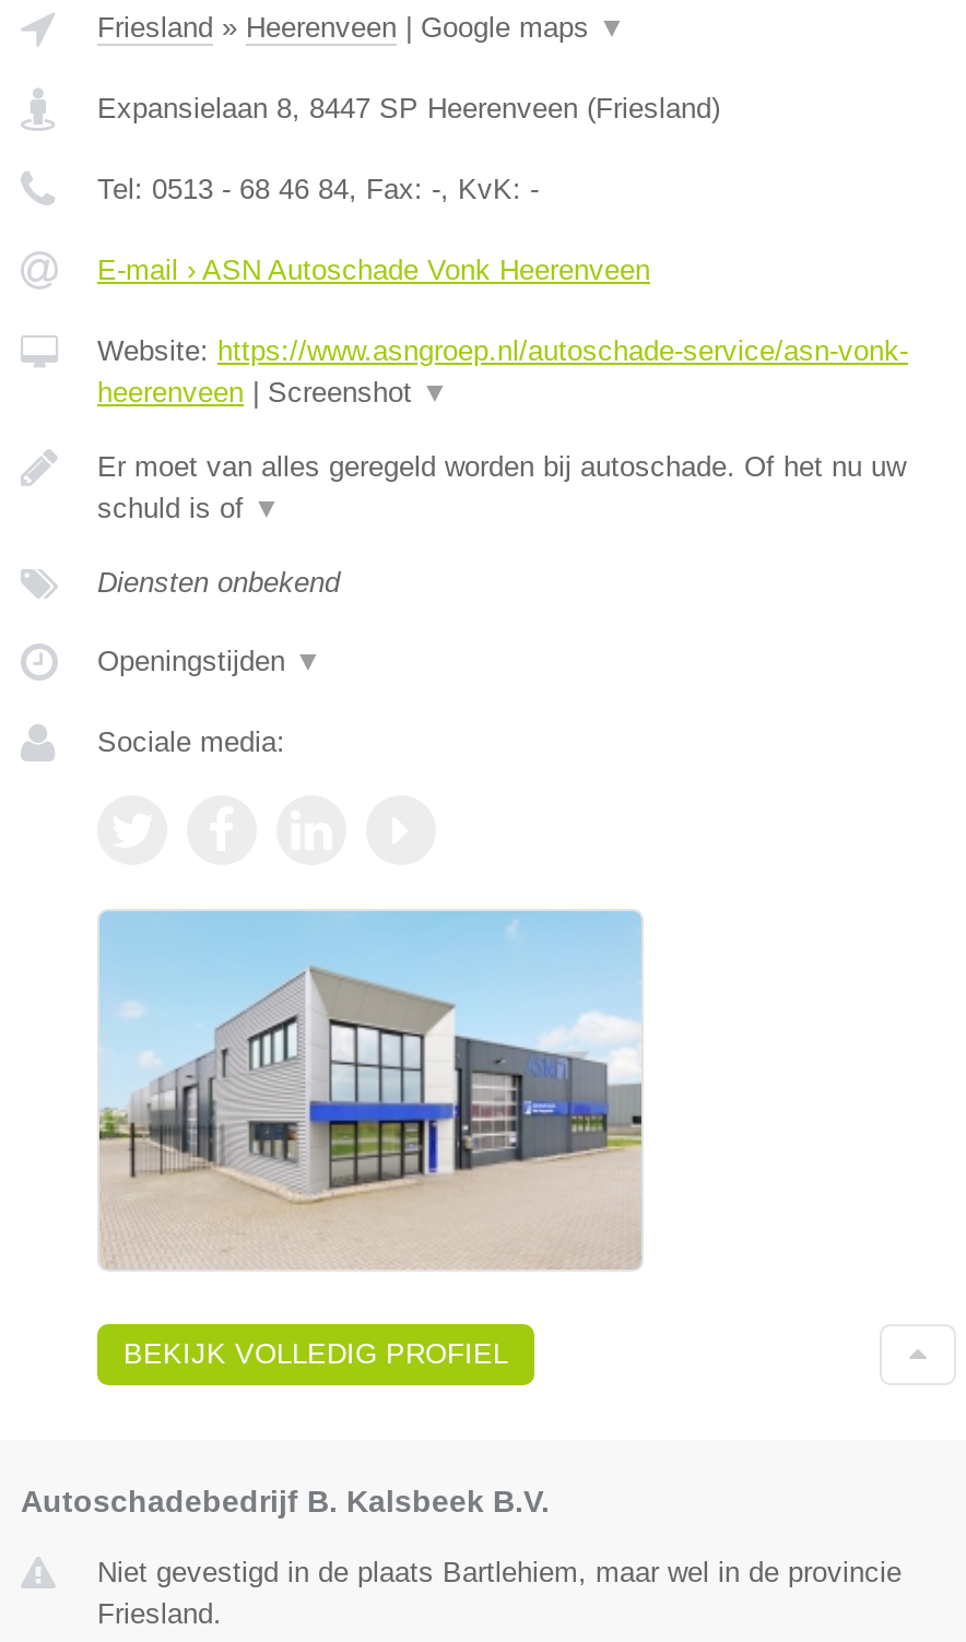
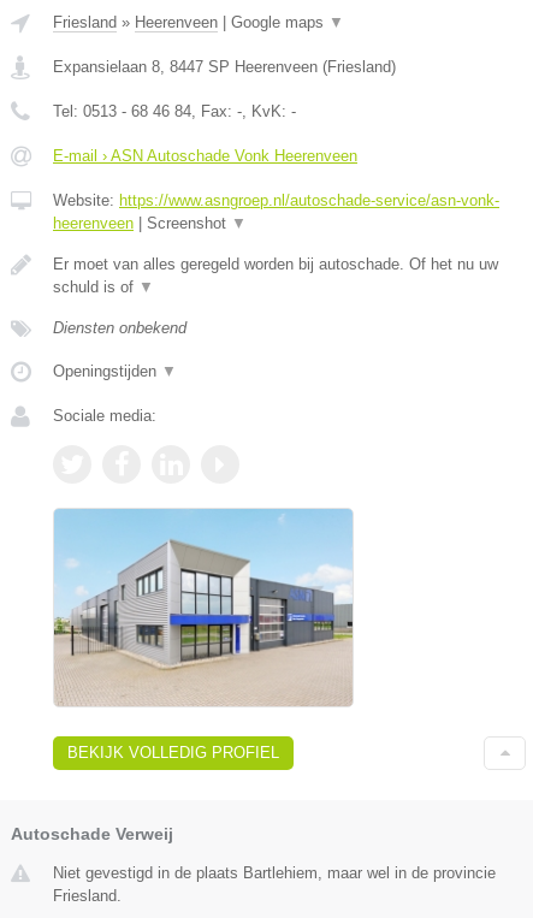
- Autoschadebedrijf B. Kalsbeek B.V.
+ Autoschade Verweij
